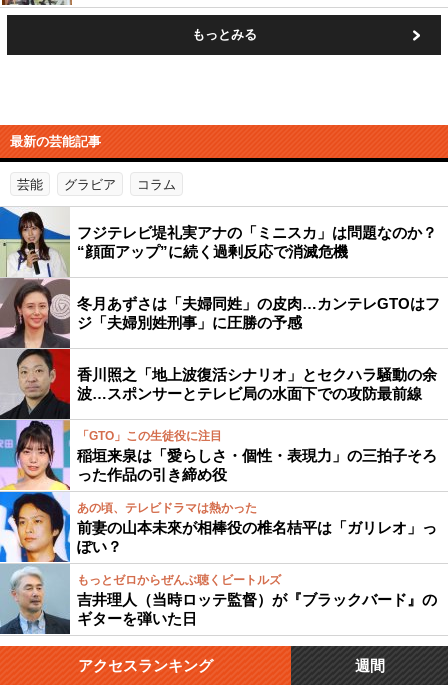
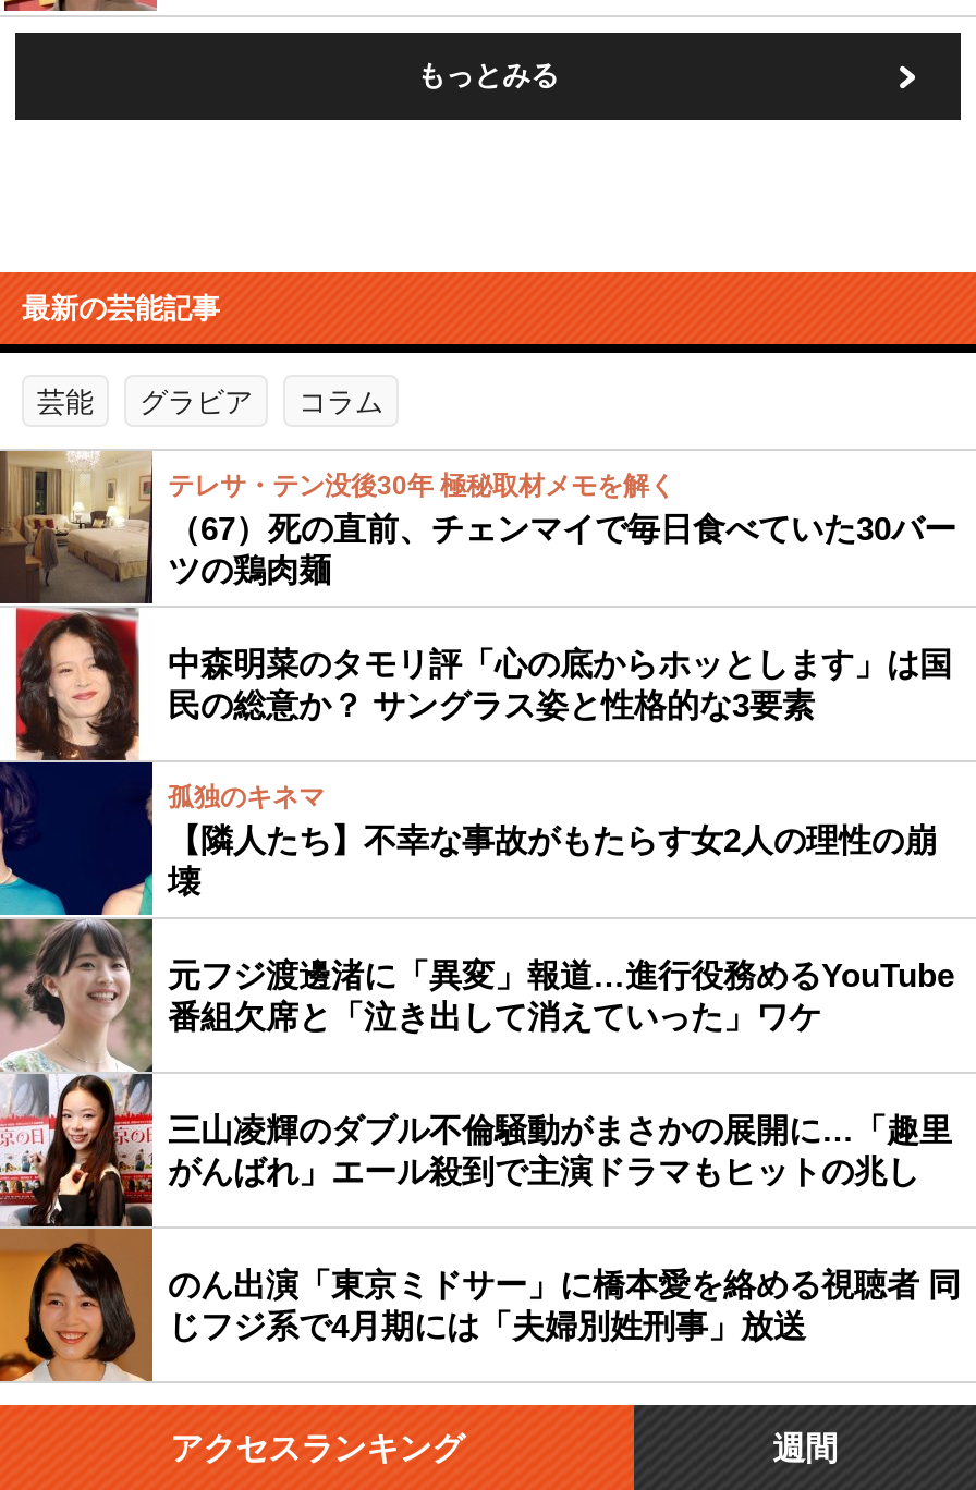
- [image]
- フジテレビ堤礼実アナの「ミニスカ」は問題なのか？
- “顔面アップ”に続く過剰反応で消滅危機
+ [image]
+ テレサ・テン没後30年 極秘取材メモを解く
+ （67）死の直前、チェンマイで毎日食べていた30バー
+ ツの鶏肉麺

- 冬月あずさは「夫婦同姓」の皮肉…カンテレGTOはフ
- ジ「夫婦別姓刑事」に圧勝の予感
+ 中森明菜のタモリ評「心の底からホッとします」は国
+ 民の総意か？ サングラス姿と性格的な3要素

- 香川照之「地上波復活シナリオ」とセクハラ騒動の余
- 波…スポンサーとテレビ局の水面下での攻防最前線
+ 孤独のキネマ
+ 【隣人たち】不幸な事故がもたらす女2人の理性の崩
+ 壊

- 「GTO」この生徒役に注目
- 稲垣来泉は「愛らしさ・個性・表現力」の三拍子そろ
- った作品の引き締め役
+ 元フジ渡邊渚に「異変」報道…進行役務めるYouTube
+ 番組欠席と「泣き出して消えていった」ワケ

- あの頃、テレビドラマは熱かった
- 前妻の山本未來が相棒役の椎名桔平は「ガリレオ」っ
- ぽい？
+ 三山凌輝のダブル不倫騒動がまさかの展開に…「趣里
+ がんばれ」エール殺到で主演ドラマもヒットの兆し

- もっとゼロからぜんぶ聴くビートルズ
- 吉井理人（当時ロッテ監督）が『ブラックバード』の
- ギターを弾いた日
+ のん出演「東京ミドサー」に橋本愛を絡める視聴者 同
+ じフジ系で4月期には「夫婦別姓刑事」放送
